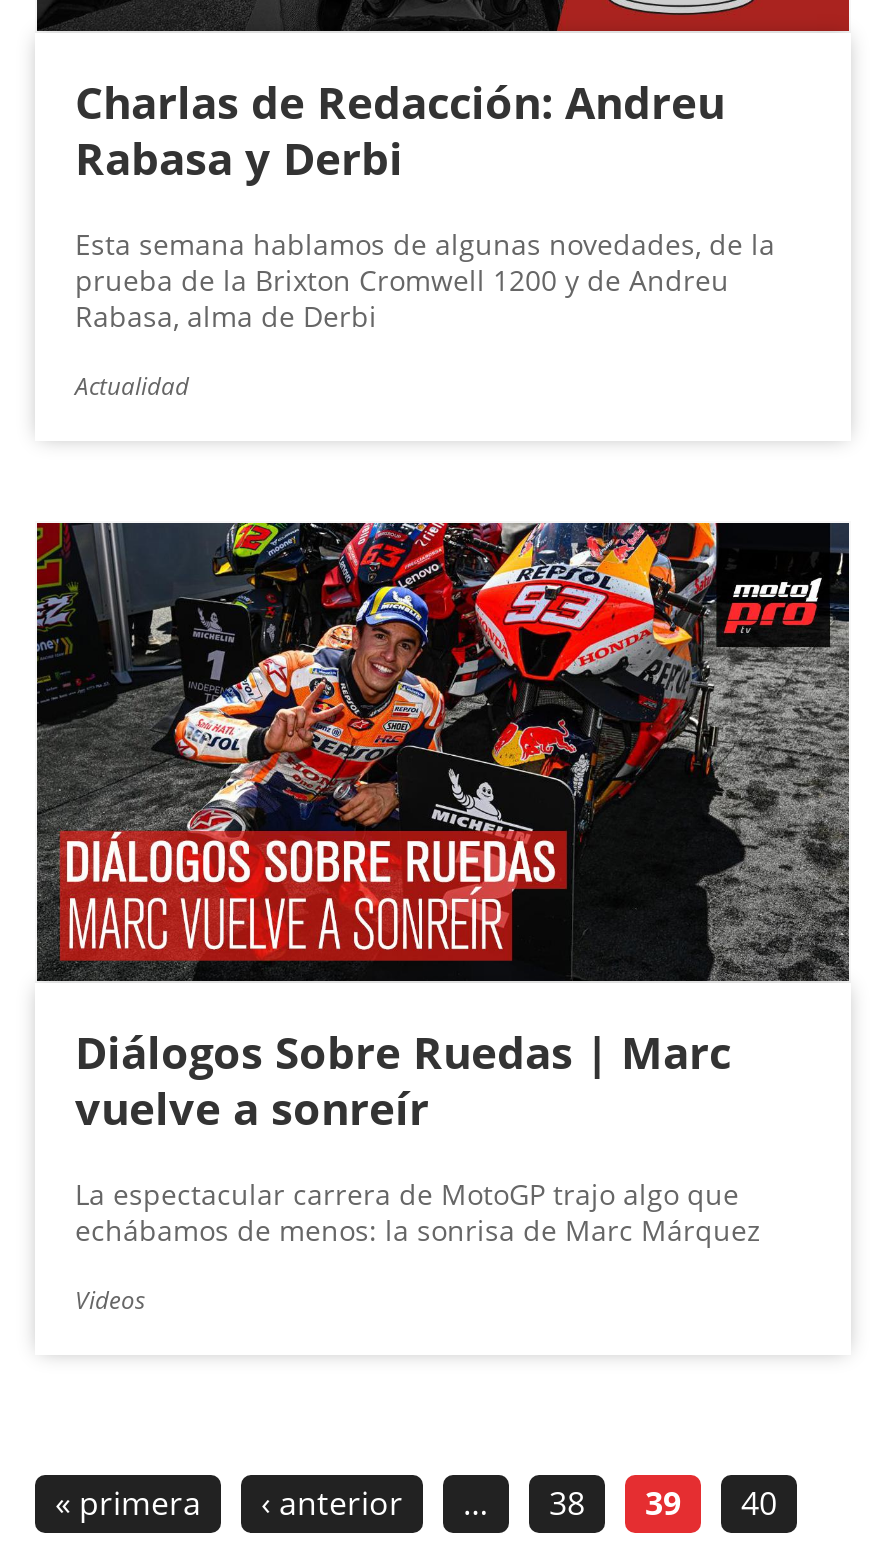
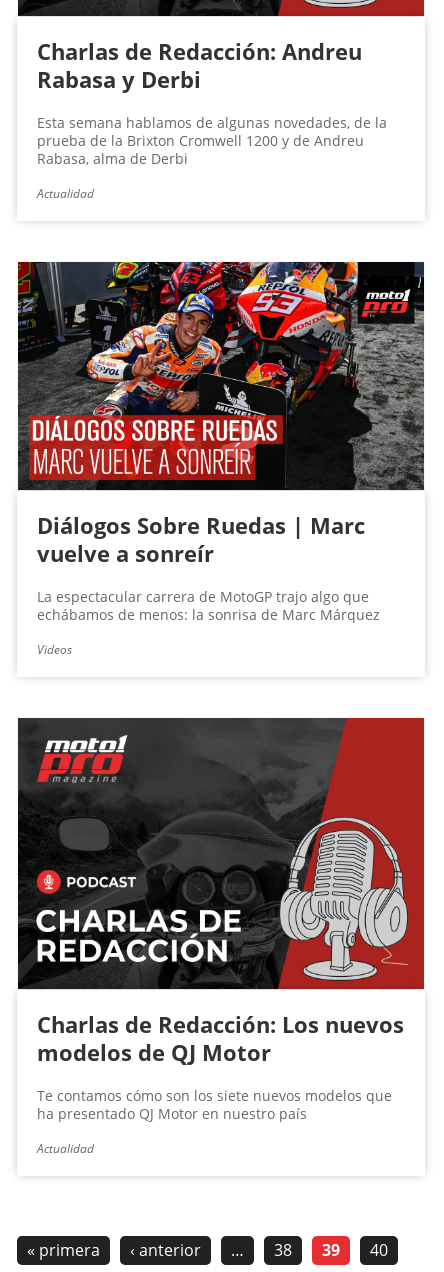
+ [image]
+ Charlas de Redacción: Los nuevos
+ modelos de QJ Motor
+ Te contamos cómo son los siete nuevos modelos que
+ ha presentado QJ Motor en nuestro país
+ Actualidad
